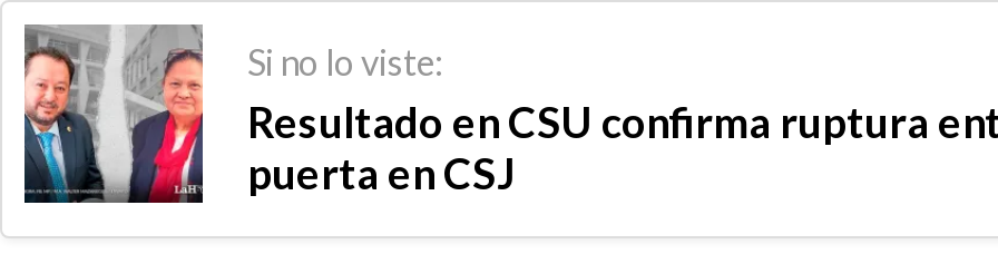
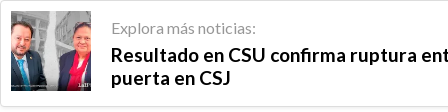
- Si no lo viste:
+ Explora más noticias:
